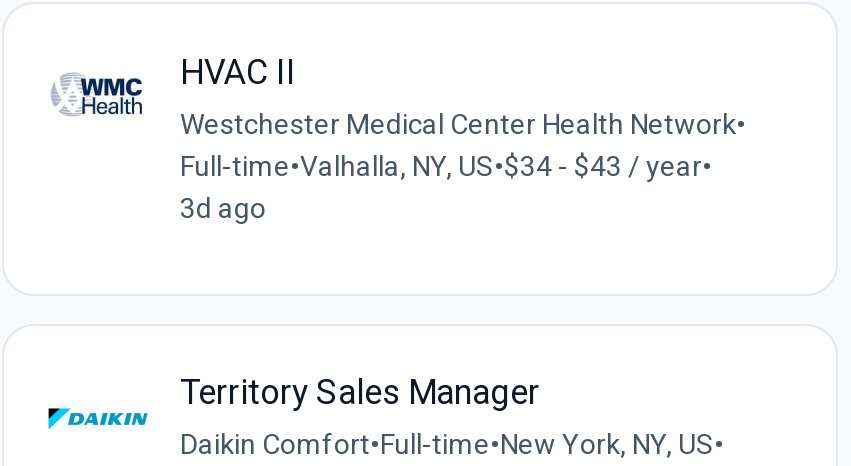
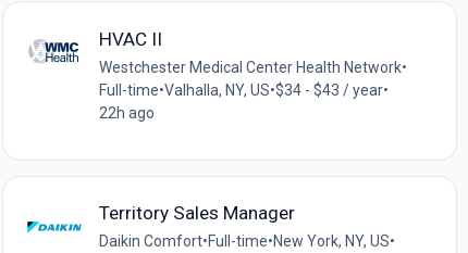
- 3d ago
+ 22h ago
